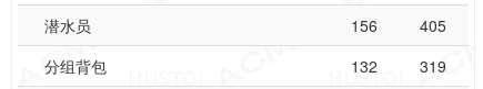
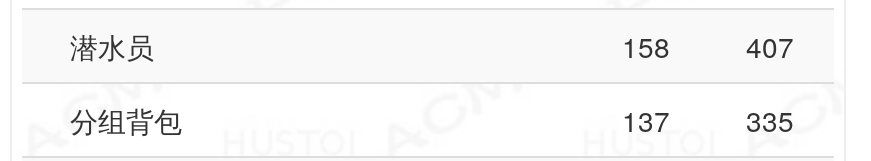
- 156
+ 158

- 405
+ 407

- 132
+ 137

- 319
+ 335
